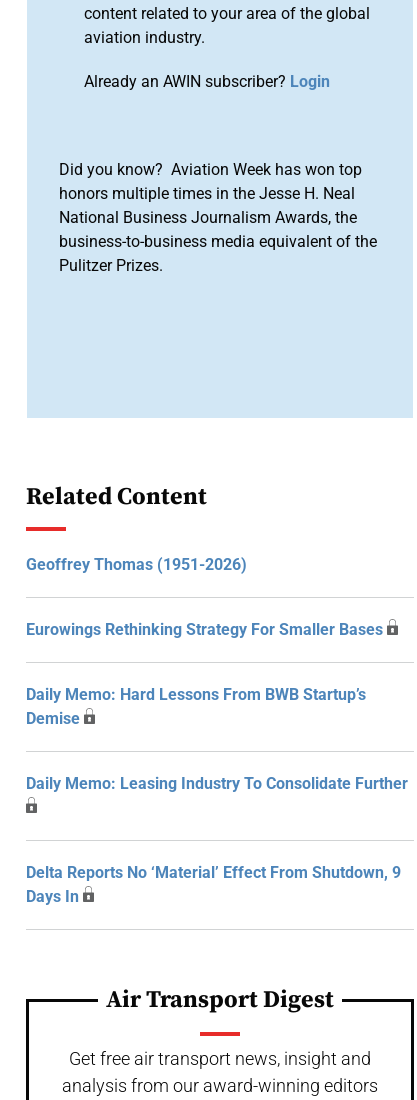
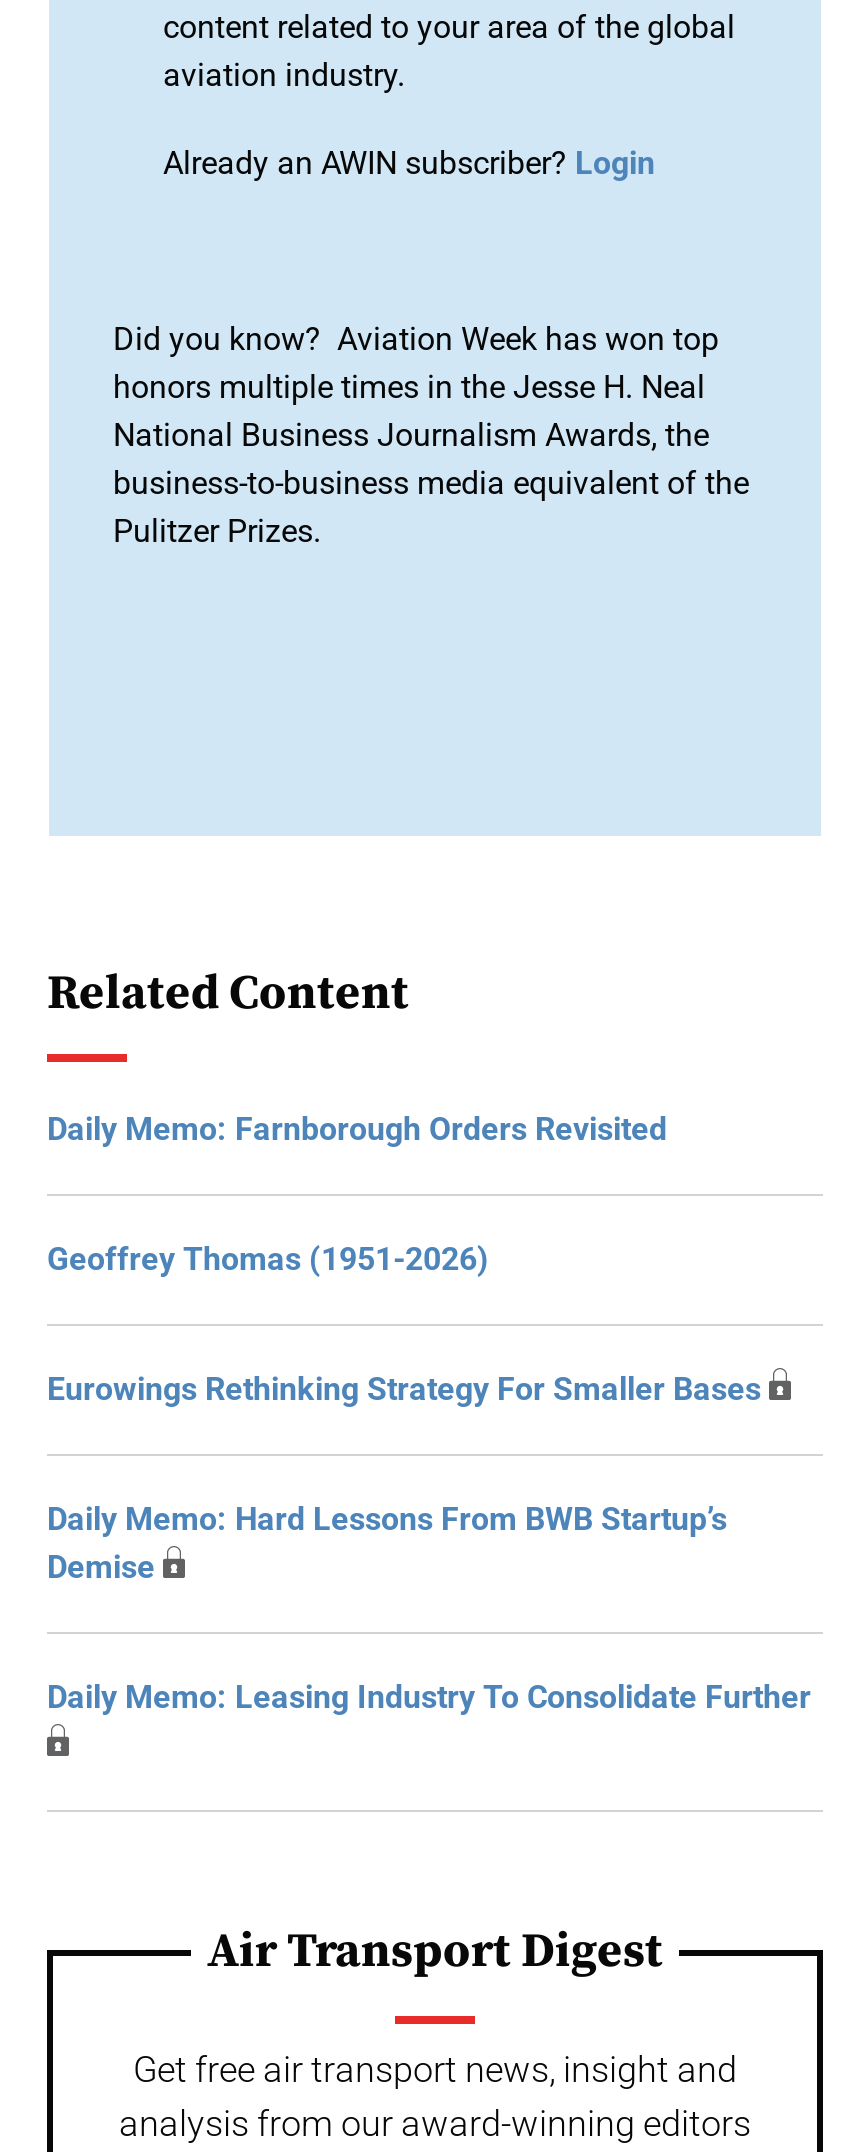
+ Daily Memo: Farnborough Orders Revisited

moved down: Geoffrey Thomas (1951-2026) | Eurowings Rethinking Strategy For Smaller Bases | Daily Memo: Hard Lessons From BWB Startup’s | Demise | Daily Memo: Leasing Industry To Consolidate Further

- Delta Reports No ‘Material’ Effect From Shutdown, 9
- Days In
